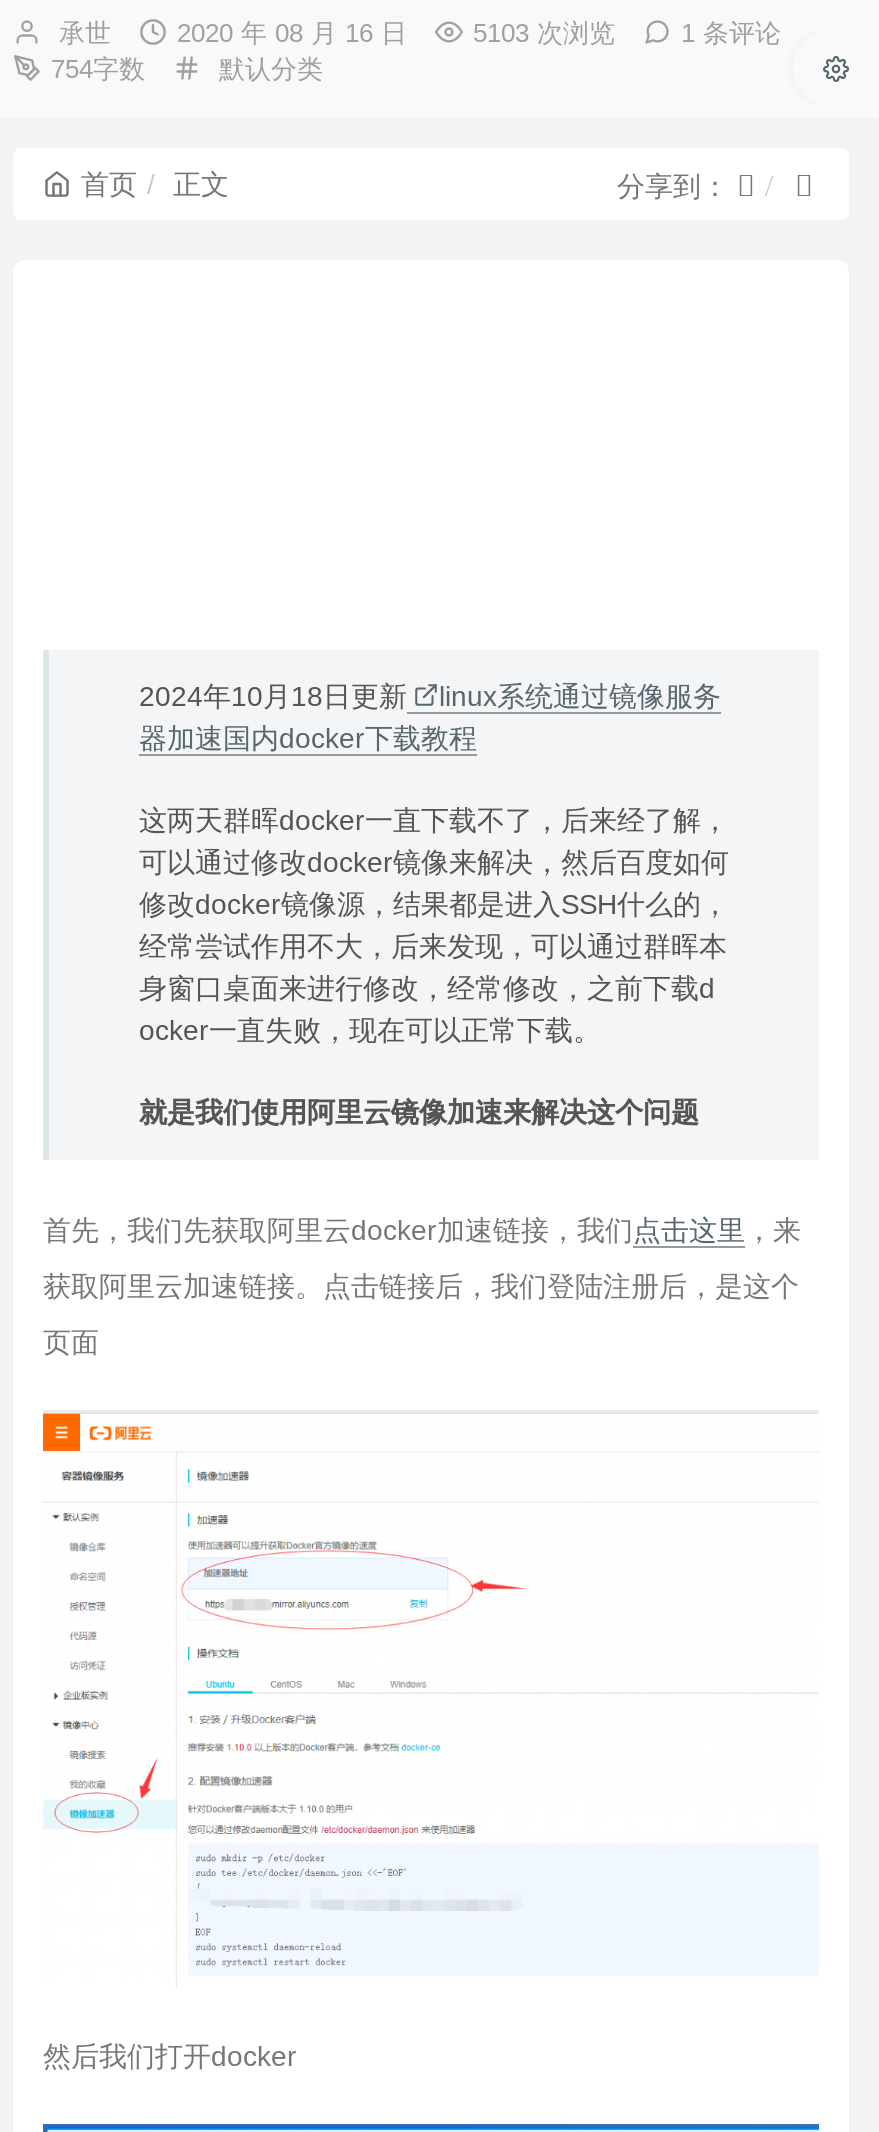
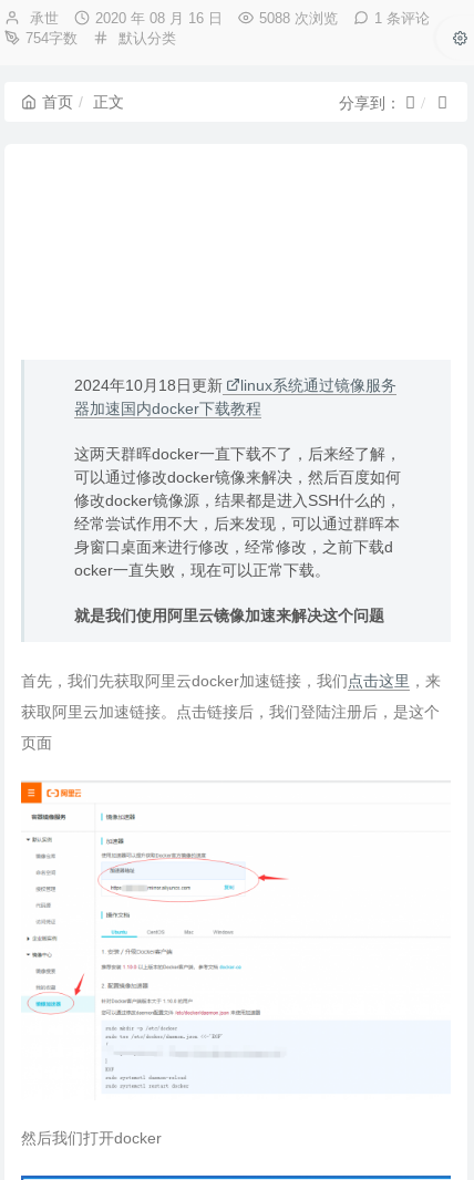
- 5103 次浏览
+ 5088 次浏览
